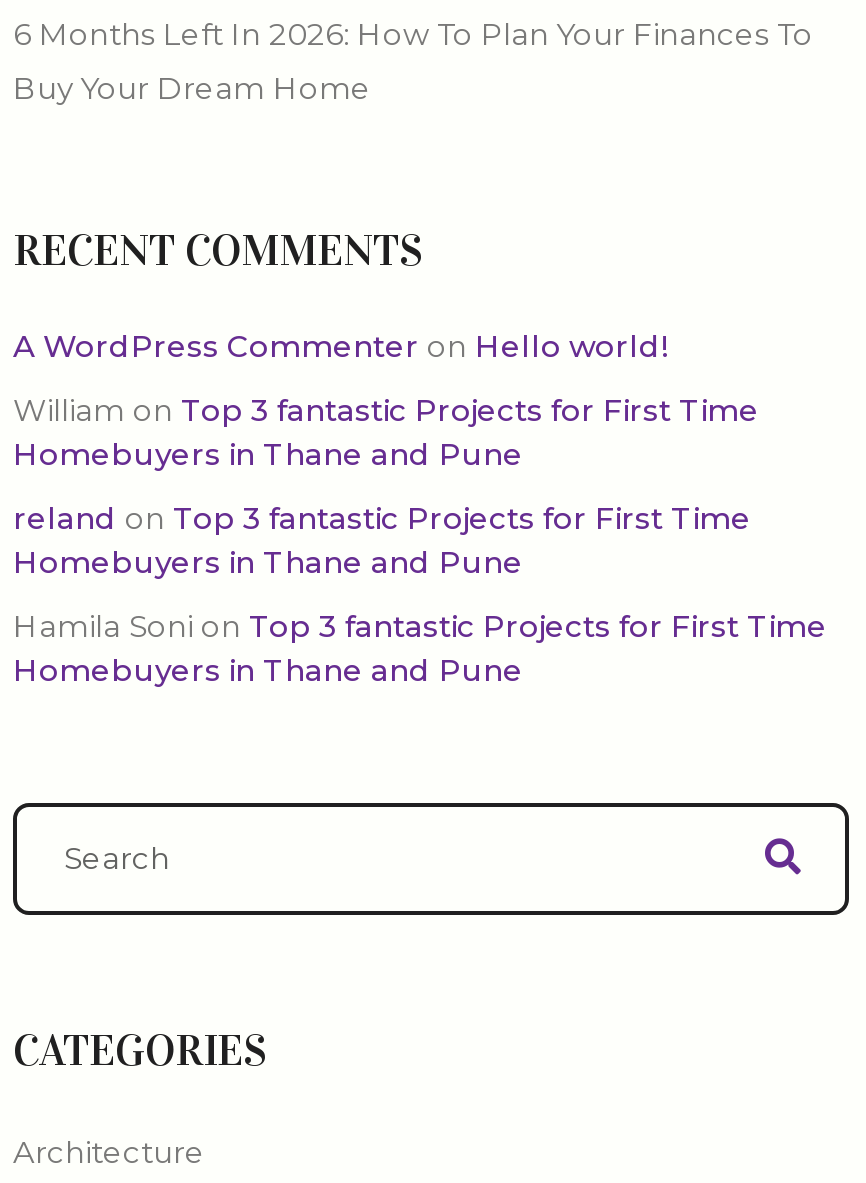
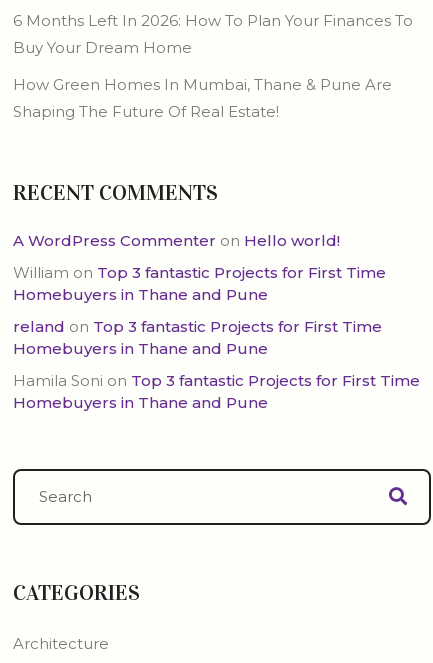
+ How Green Homes In Mumbai, Thane & Pune Are
+ Shaping The Future Of Real Estate!
